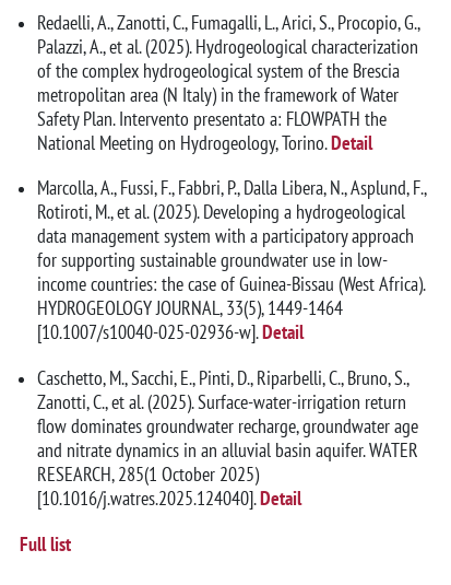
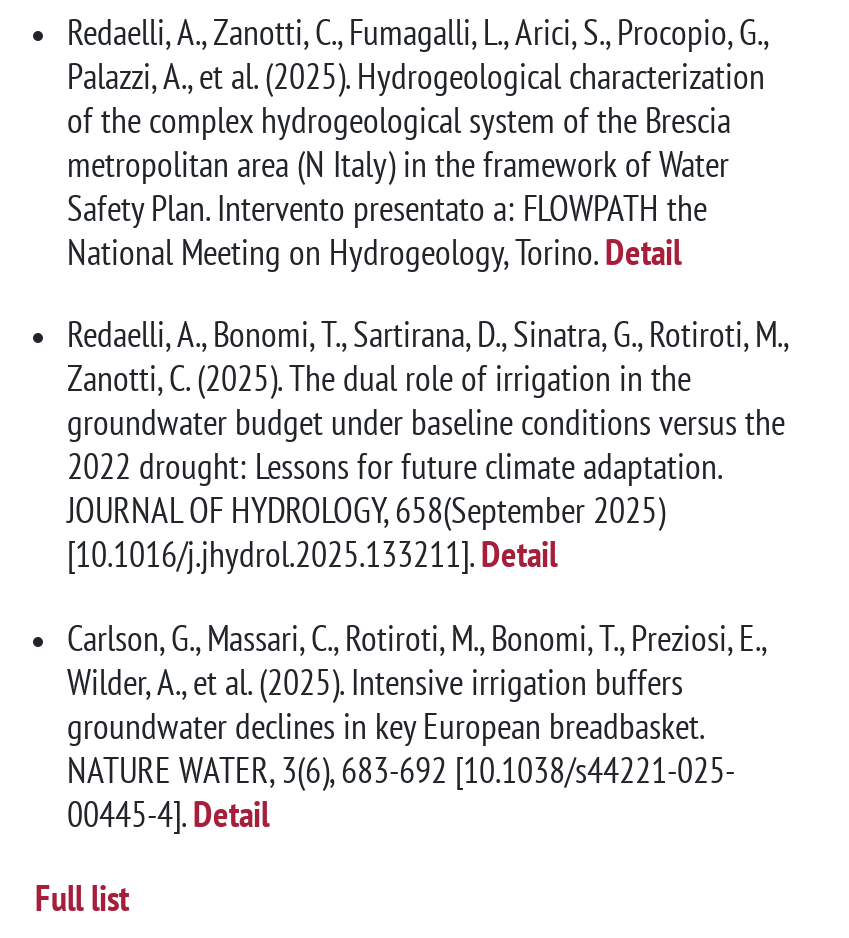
- Marcolla, A., Fussi, F., Fabbri, P., Dalla Libera, N., Asplund, F.,
- Rotiroti, M., et al. (2025). Developing a hydrogeological
- data management system with a participatory approach
- for supporting sustainable groundwater use in low-
- income countries: the case of Guinea-Bissau (West Africa).
- HYDROGEOLOGY JOURNAL, 33(5), 1449-1464
- [10.1007/s10040-025-02936-w]. Detail
+ Redaelli, A., Bonomi, T., Sartirana, D., Sinatra, G., Rotiroti, M.,
+ Zanotti, C. (2025). The dual role of irrigation in the
+ groundwater budget under baseline conditions versus the
+ 2022 drought: Lessons for future climate adaptation.
+ JOURNAL OF HYDROLOGY, 658(September 2025)
+ [10.1016/j.jhydrol.2025.133211]. Detail

- Caschetto, M., Sacchi, E., Pinti, D., Riparbelli, C., Bruno, S.,
- Zanotti, C., et al. (2025). Surface-water-irrigation return
- flow dominates groundwater recharge, groundwater age
- and nitrate dynamics in an alluvial basin aquifer. WATER
- RESEARCH, 285(1 October 2025)
- [10.1016/j.watres.2025.124040]. Detail
+ Carlson, G., Massari, C., Rotiroti, M., Bonomi, T., Preziosi, E.,
+ Wilder, A., et al. (2025). Intensive irrigation buffers
+ groundwater declines in key European breadbasket.
+ NATURE WATER, 3(6), 683-692 [10.1038/s44221-025-
+ 00445-4]. Detail
